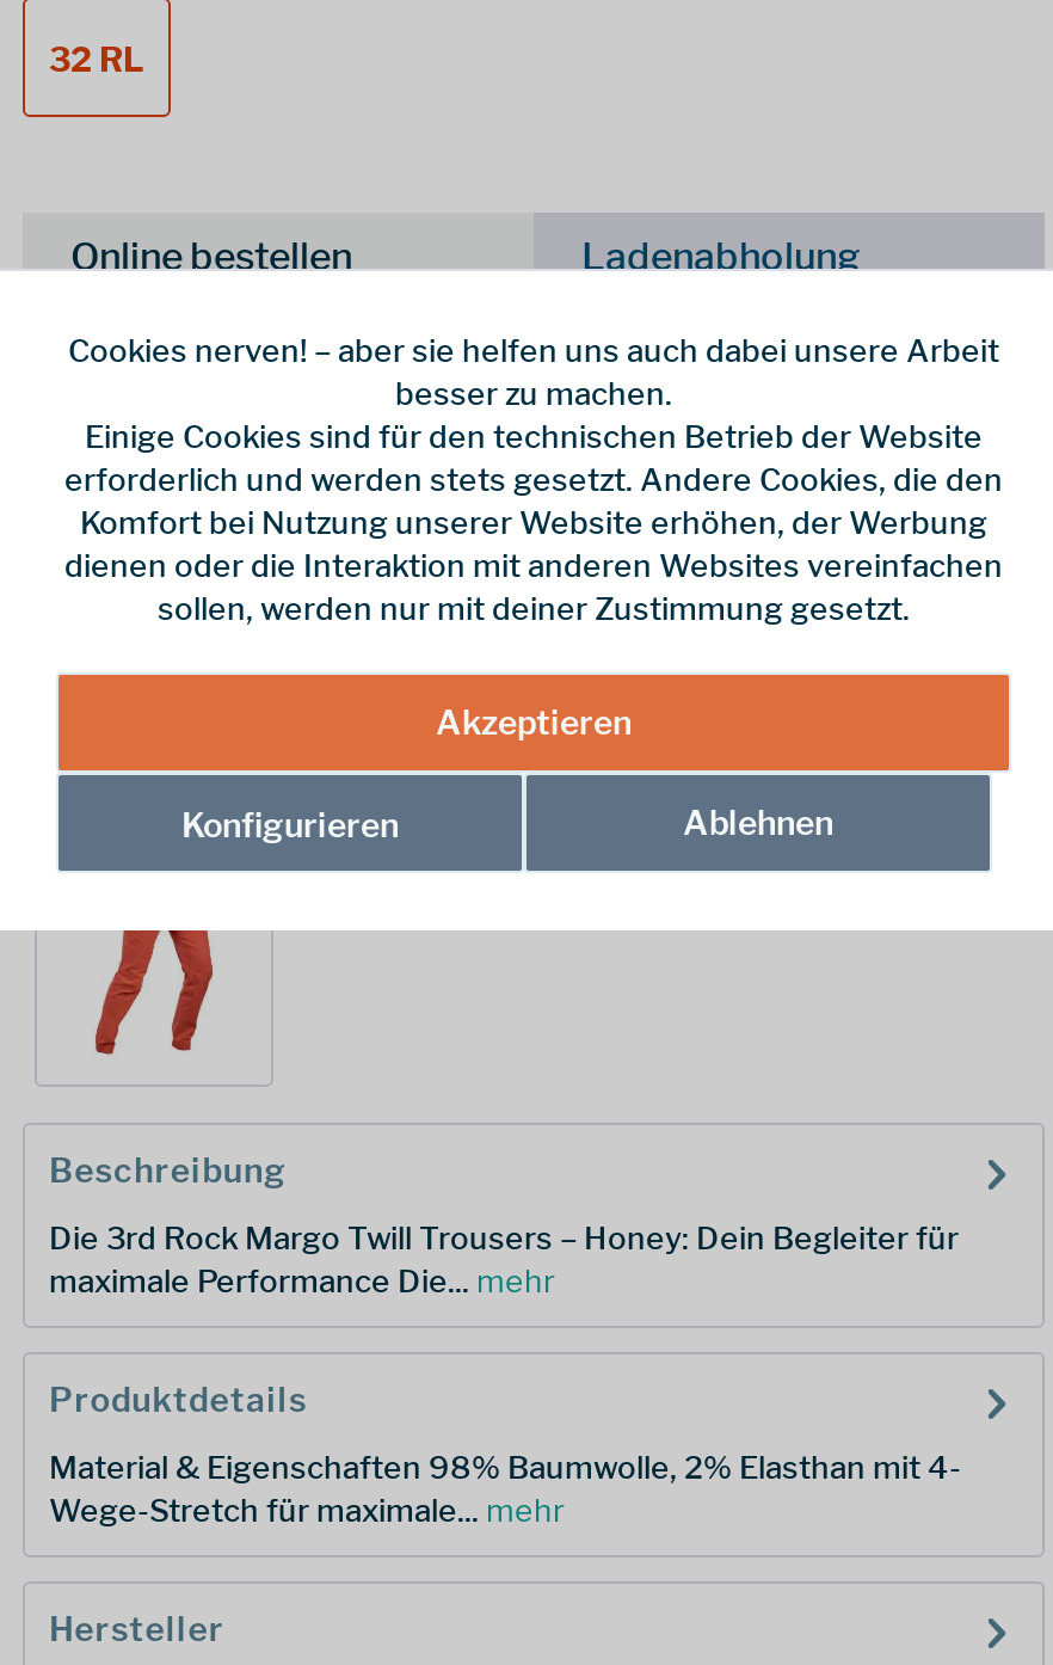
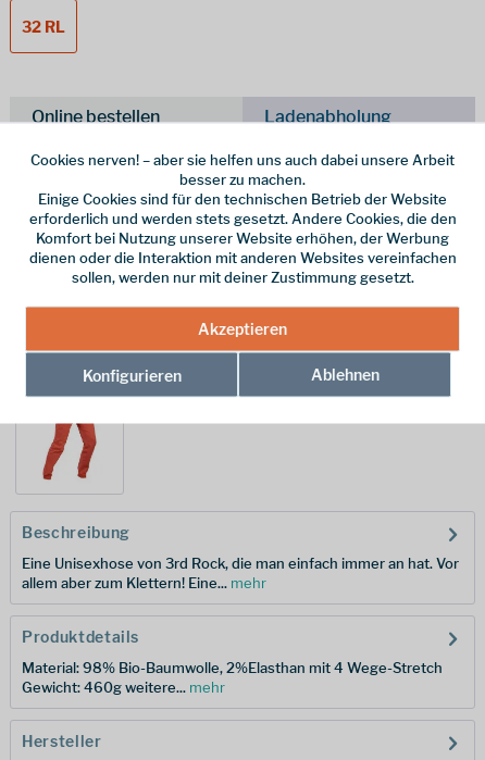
- Die 3rd Rock Margo Twill Trousers – Honey: Dein Begleiter für
- maximale Performance Die... mehr
+ Eine Unisexhose von 3rd Rock, die man einfach immer an hat. Vor
+ allem aber zum Klettern! Eine... mehr

- Material & Eigenschaften 98% Baumwolle, 2% Elasthan mit 4-
- Wege-Stretch für maximale... mehr
+ Material: 98% Bio-Baumwolle, 2%Elasthan mit 4 Wege-Stretch
+ Gewicht: 460g weitere... mehr
